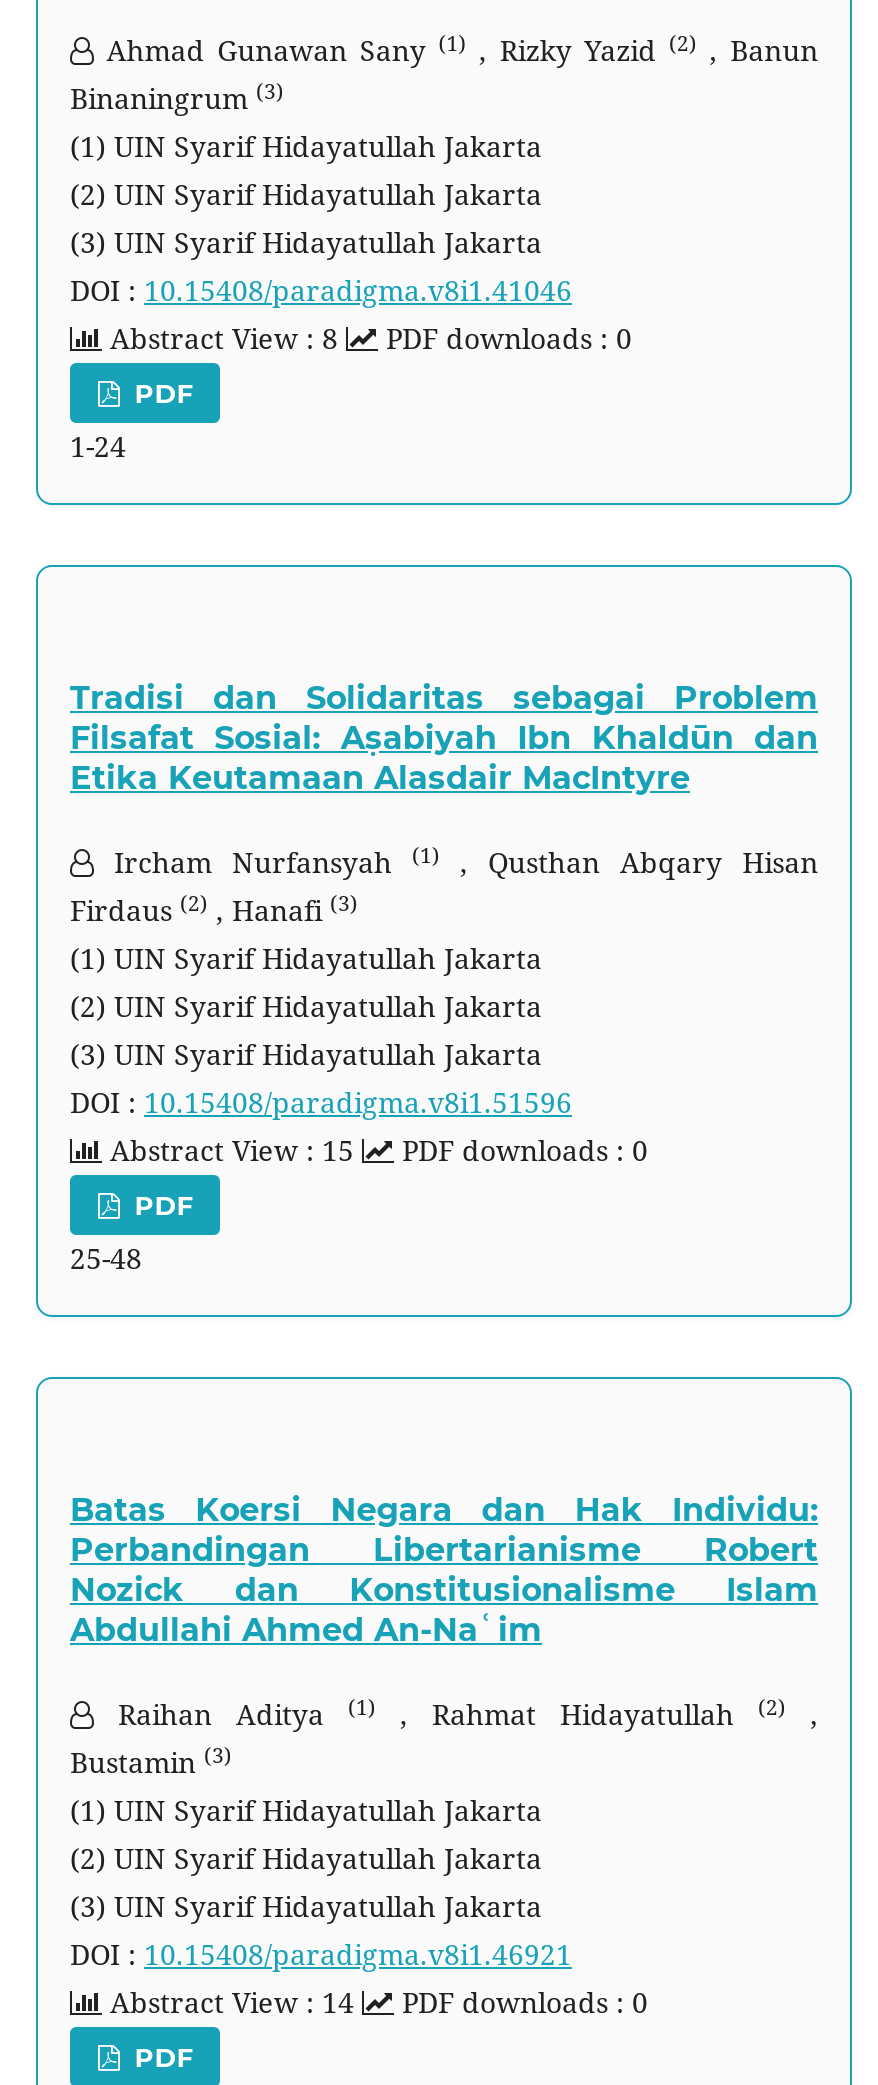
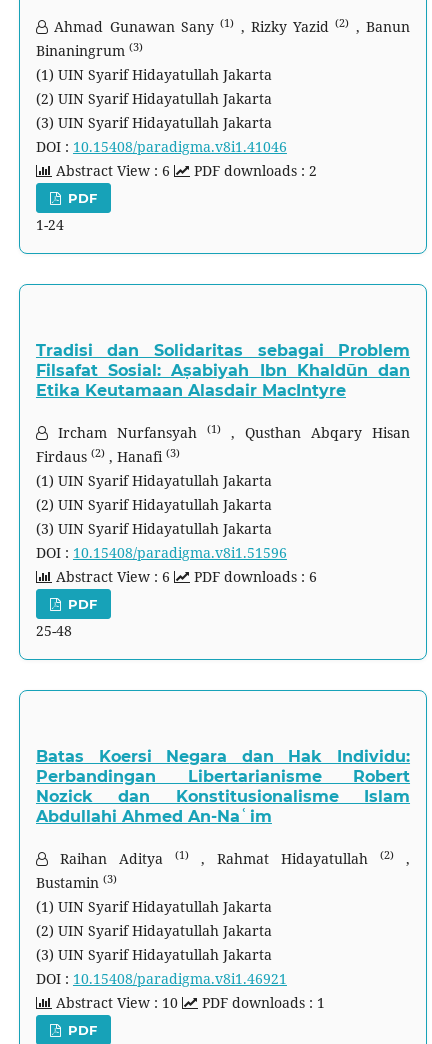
- Abstract View : 8
+ Abstract View : 6

- PDF downloads : 0
+ PDF downloads : 2

- Abstract View : 15
+ Abstract View : 6

- PDF downloads : 0
+ PDF downloads : 6

- Abstract View : 14
+ Abstract View : 10

- PDF downloads : 0
+ PDF downloads : 1
